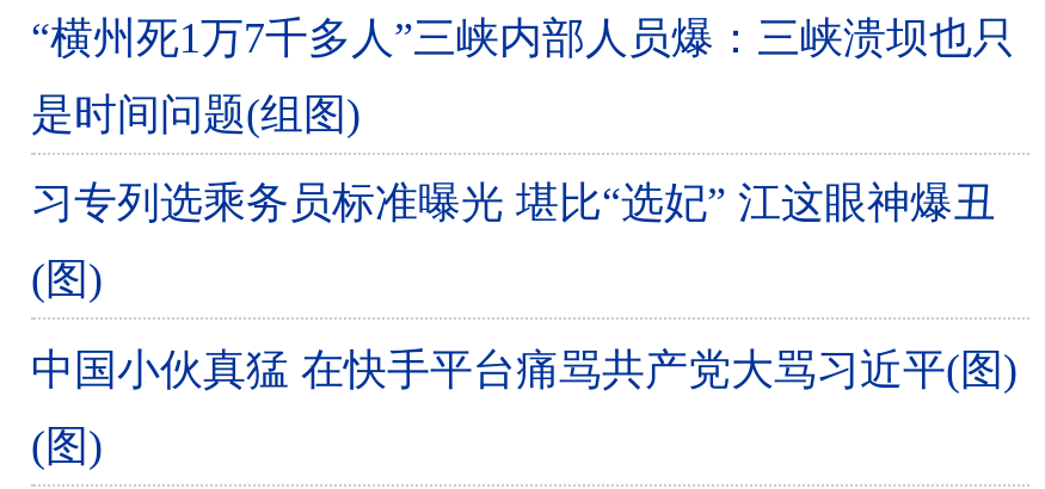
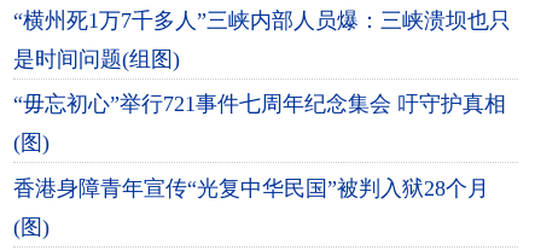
- 习专列选乘务员标准曝光 堪比“选妃” 江这眼神爆丑
+ “毋忘初心”举行721事件七周年纪念集会 吁守护真相

- 中国小伙真猛 在快手平台痛骂共产党大骂习近平(图)
+ 香港身障青年宣传“光复中华民国”被判入狱28个月
